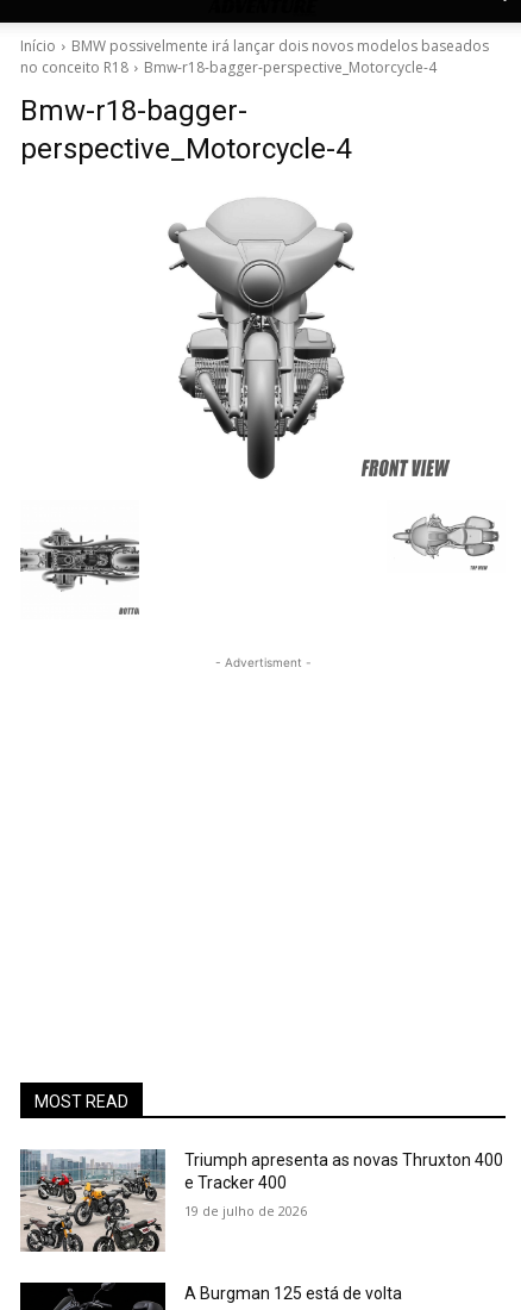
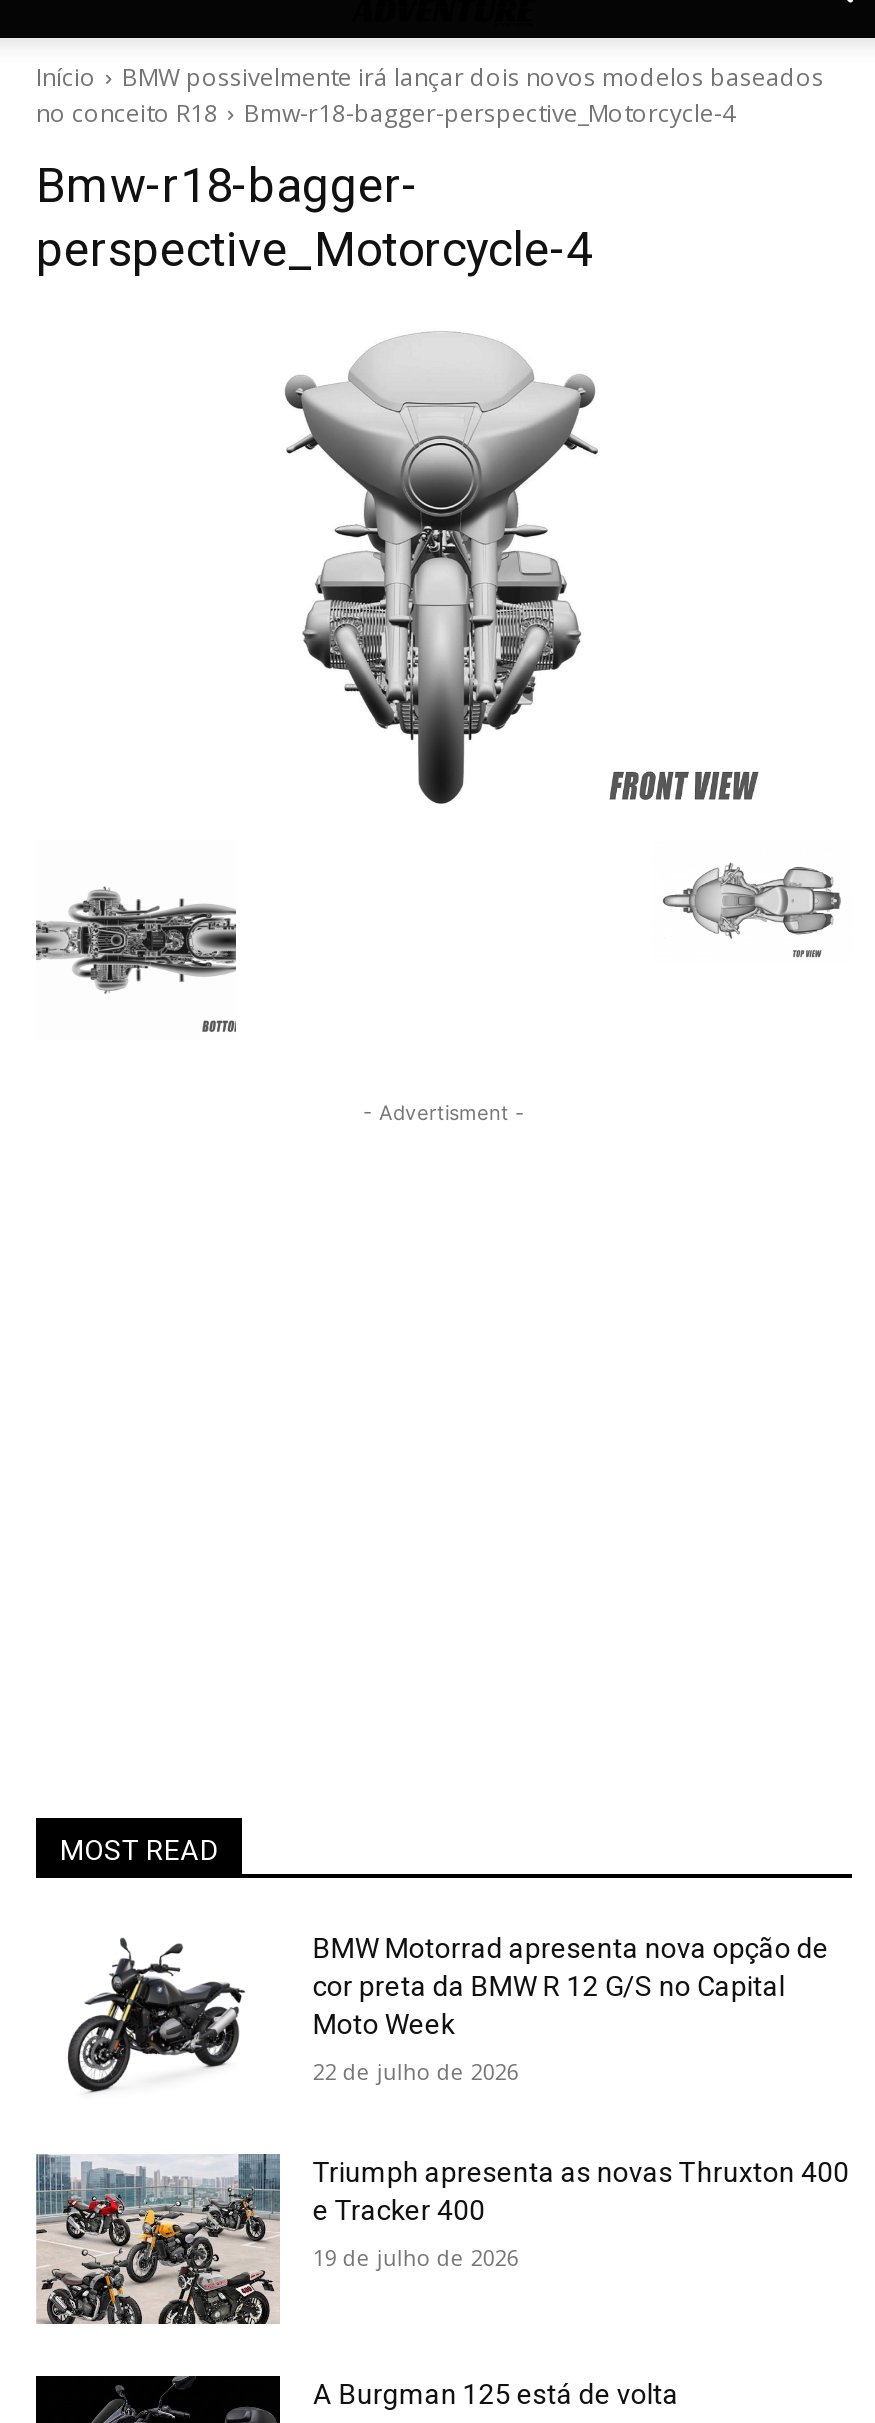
+ [image]
+ BMW Motorrad apresenta nova opção de
+ cor preta da BMW R 12 G/S no Capital
+ Moto Week
+ 22 de julho de 2026
